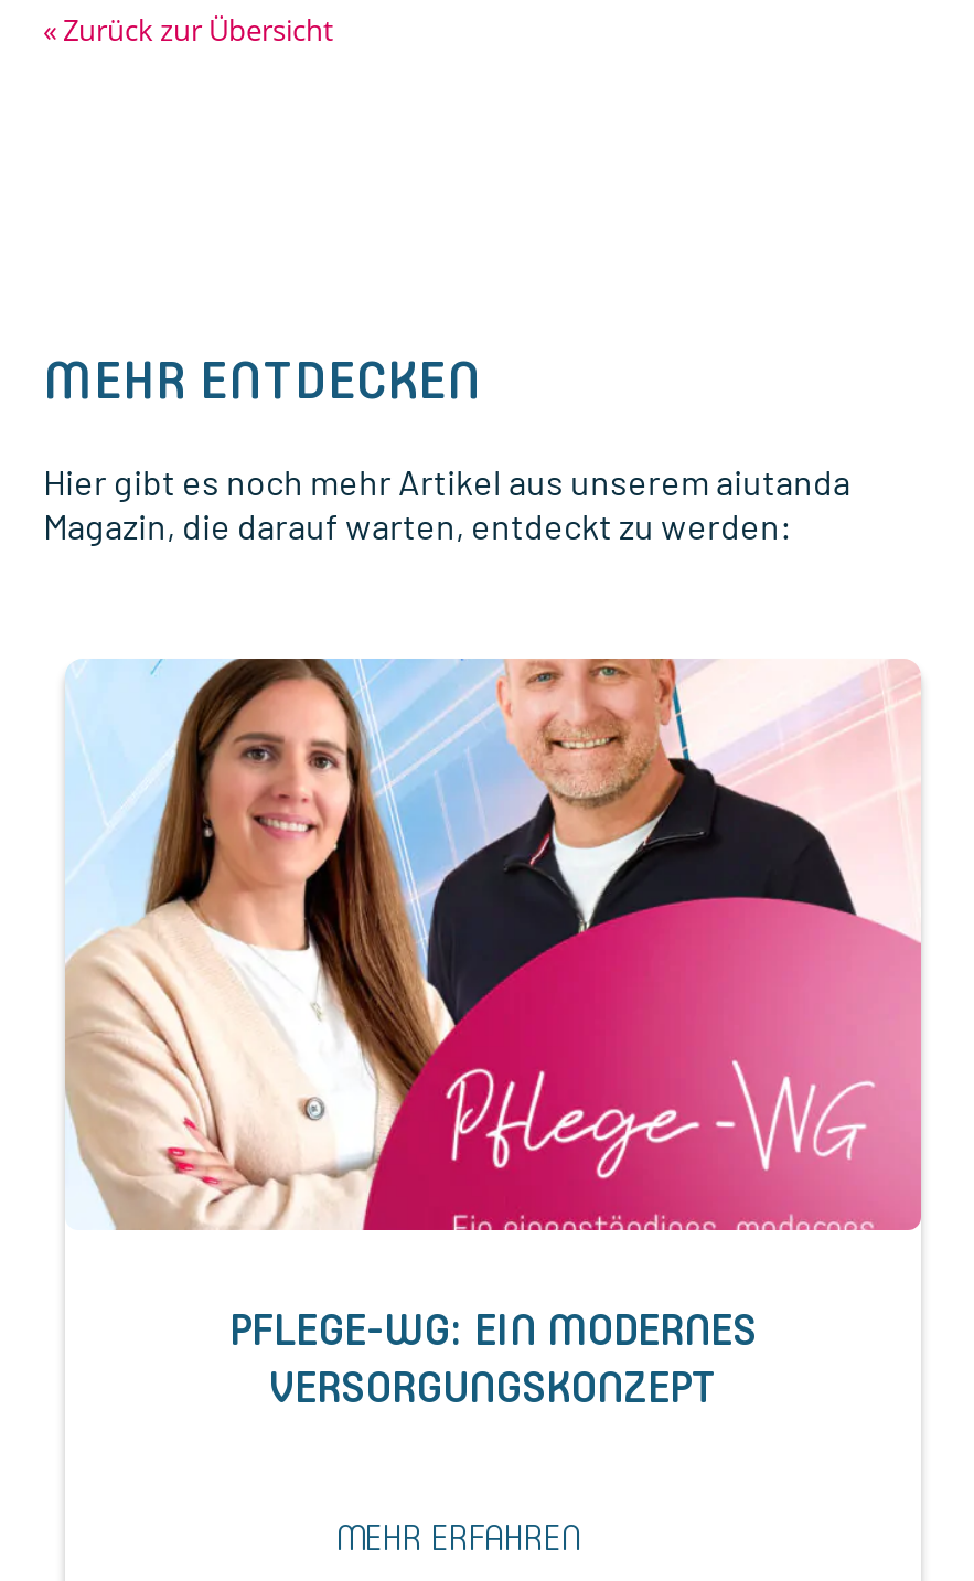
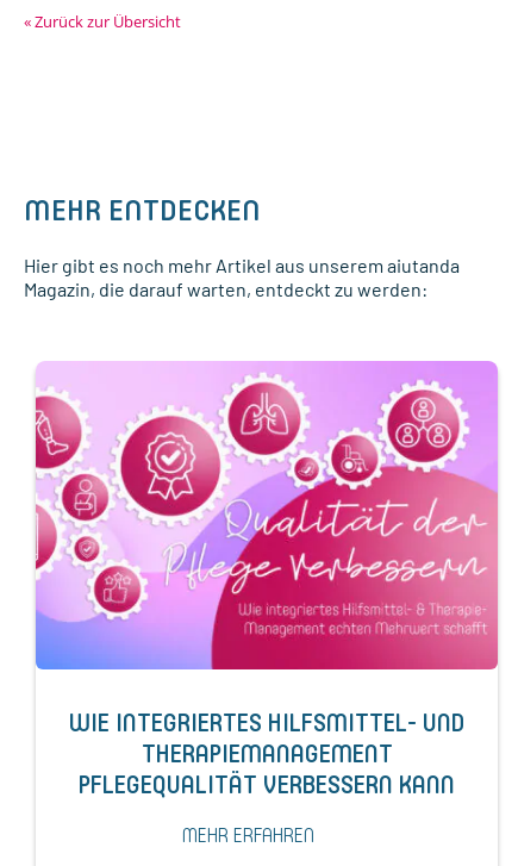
- [image]
- PFLEGE-WG: EIN MODERNES
- VERSORGUNGSKONZEPT
+ [image]
+ WIE INTEGRIERTES HILFSMITTEL- UND
+ THERAPIEMANAGEMENT
+ PFLEGEQUALITÄT VERBESSERN KANN
